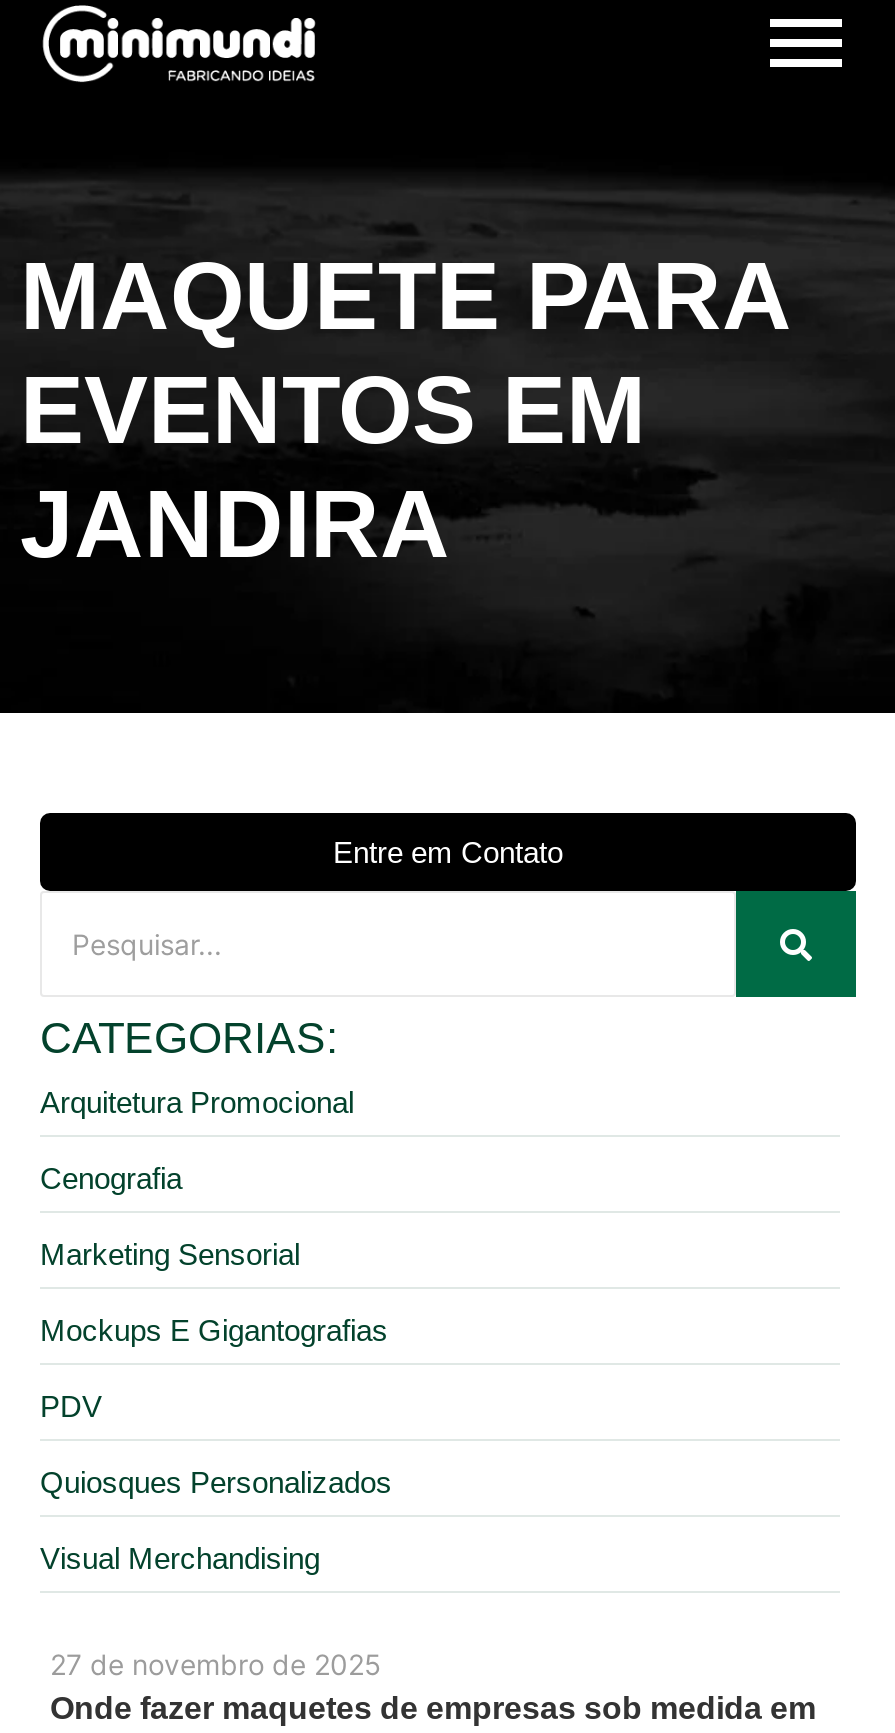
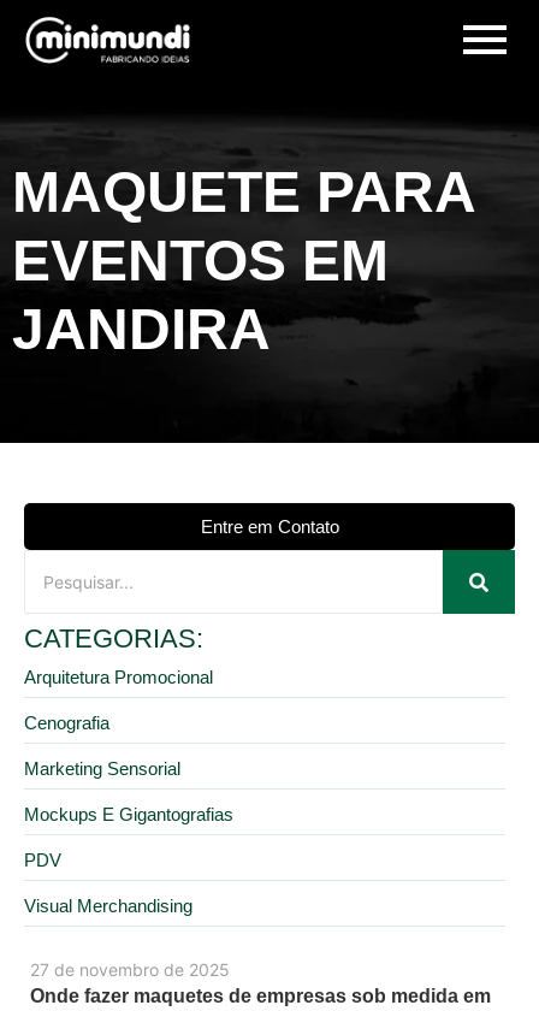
- Quiosques Personalizados
